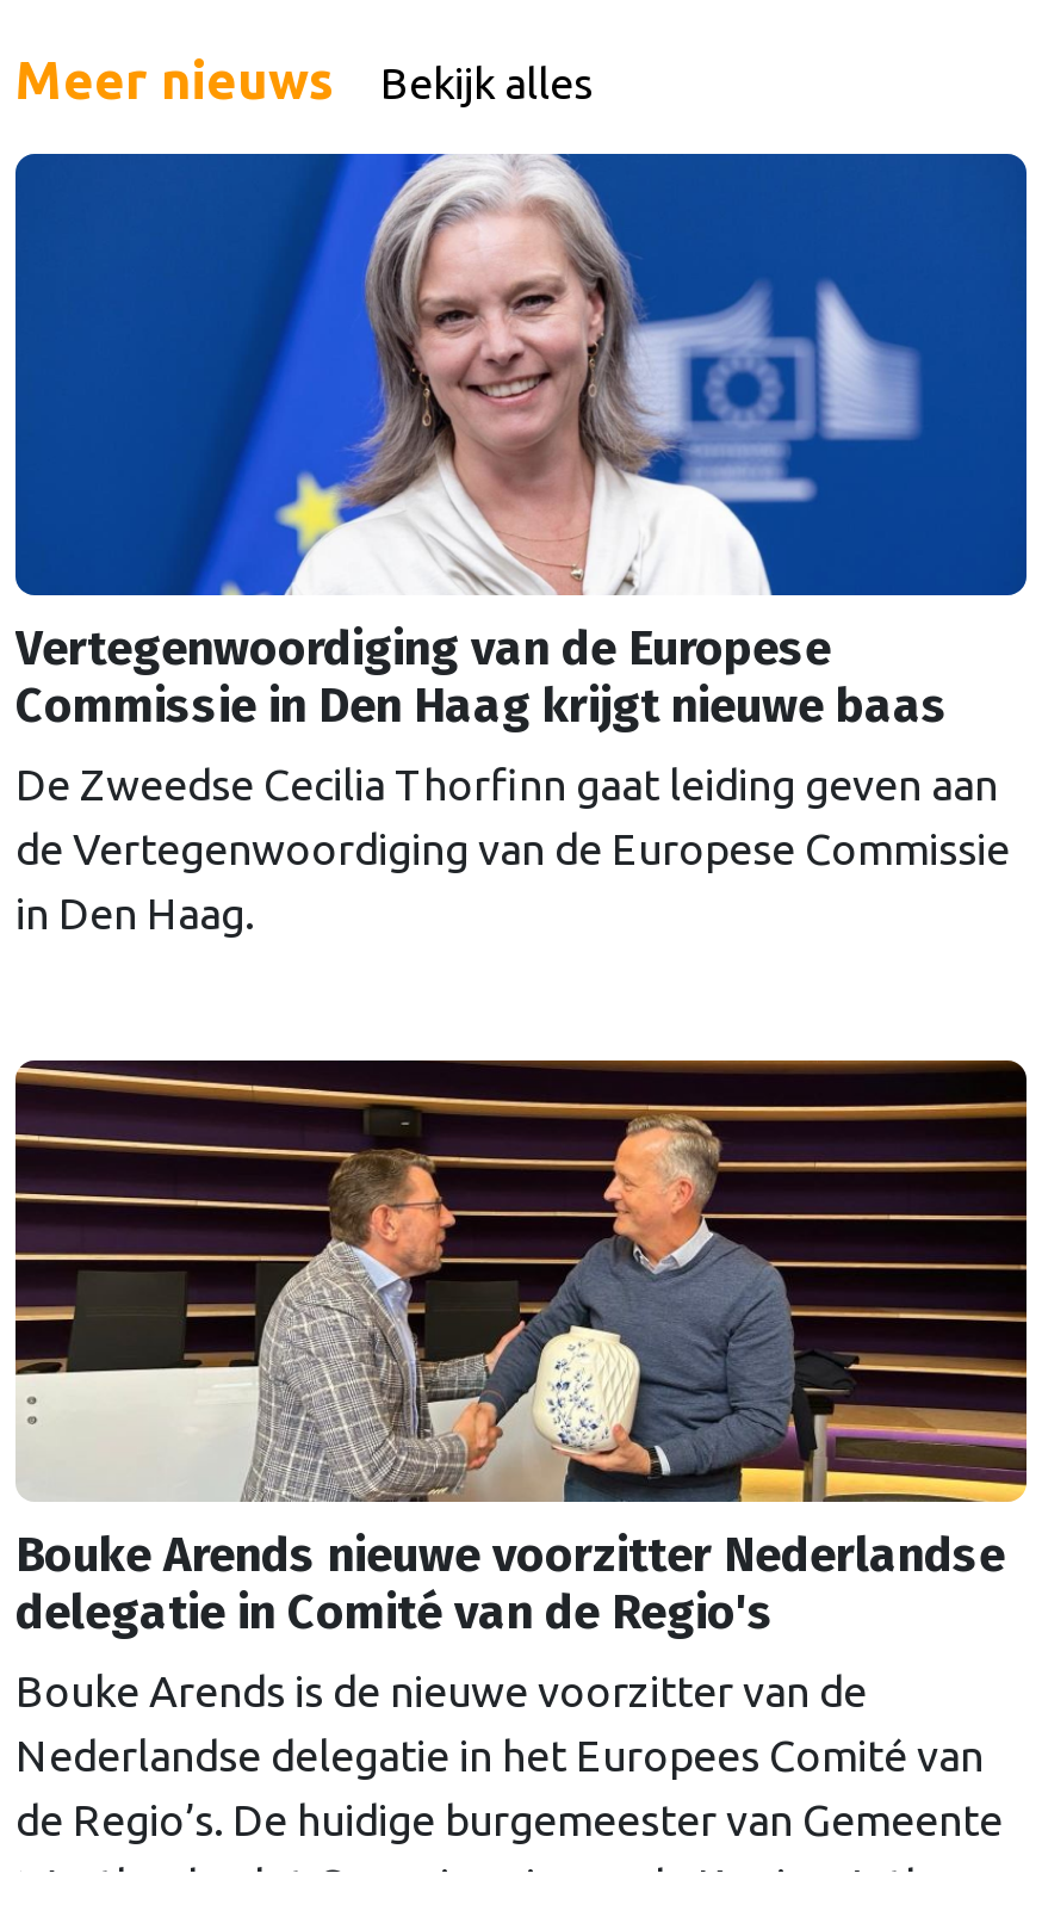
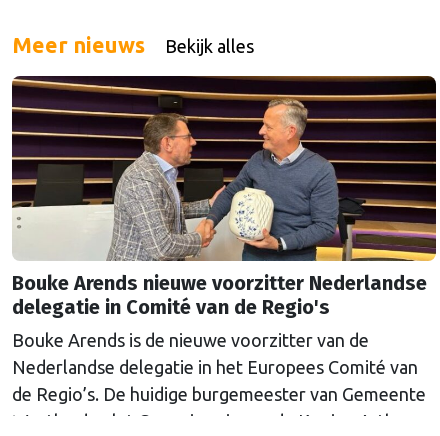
- [image]
- Vertegenwoordiging van de Europese
- Commissie in Den Haag krijgt nieuwe baas
- De Zweedse Cecilia Thorfinn gaat leiding geven aan
- de Vertegenwoordiging van de Europese Commissie
- in Den Haag.
